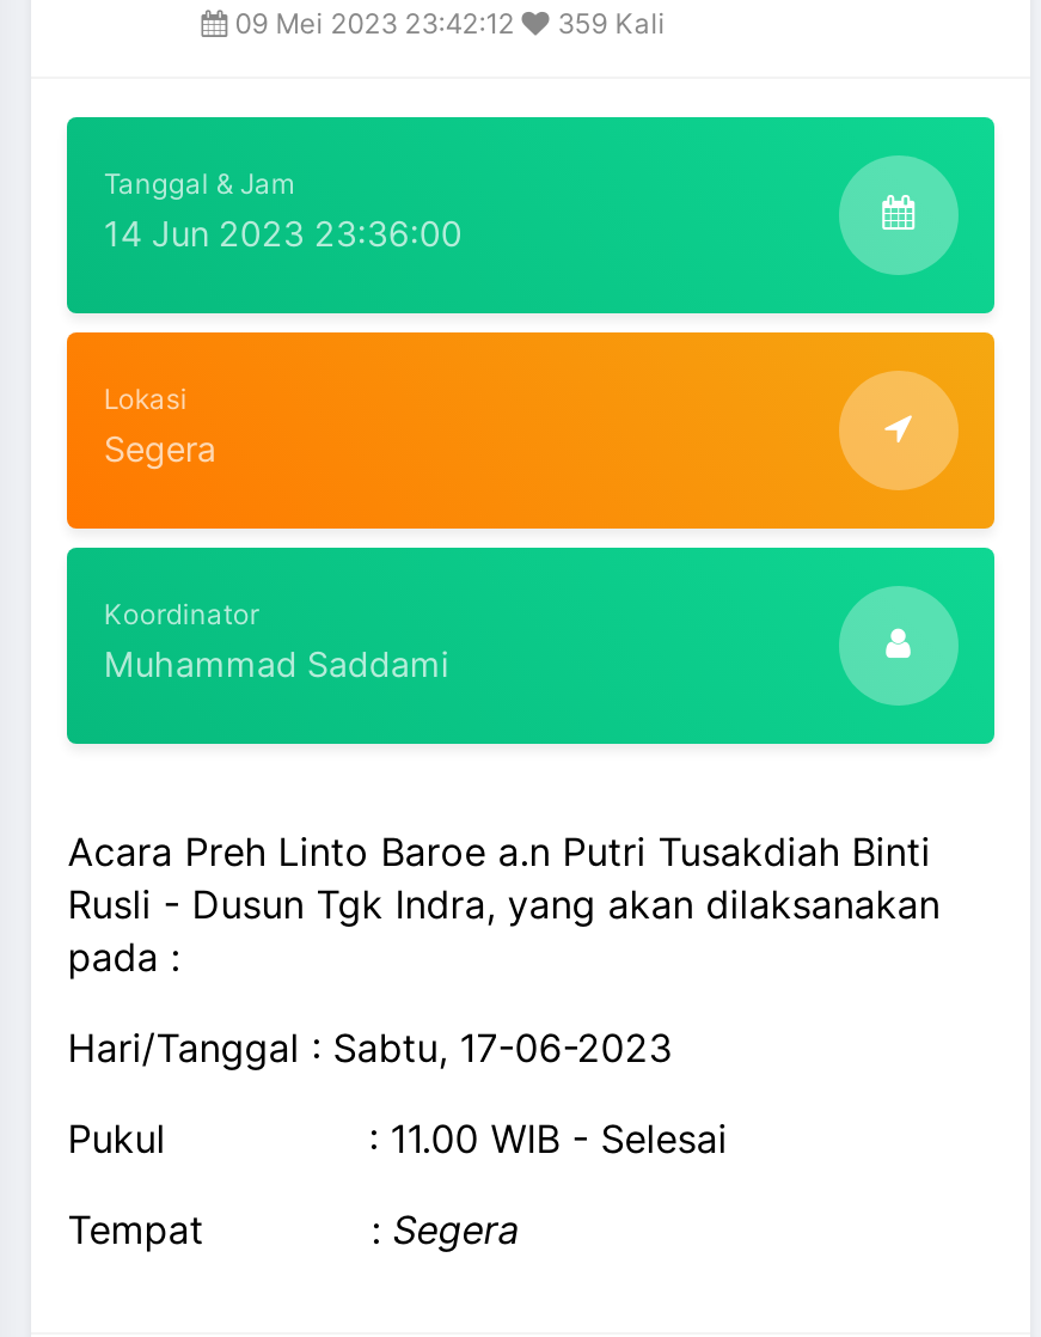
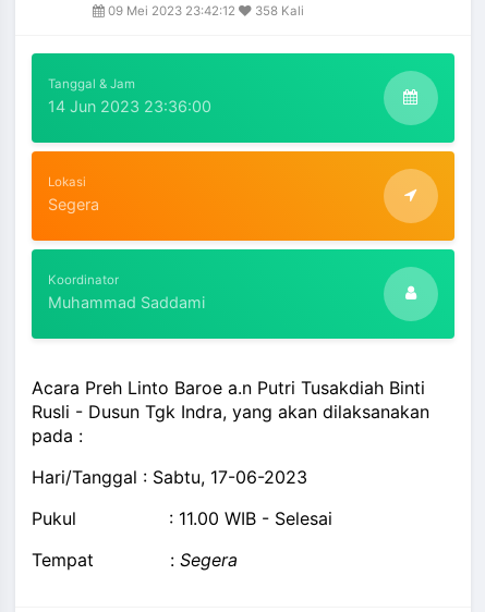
- 09 Mei 2023 23:42:12 359 Kali
+ 09 Mei 2023 23:42:12 358 Kali
